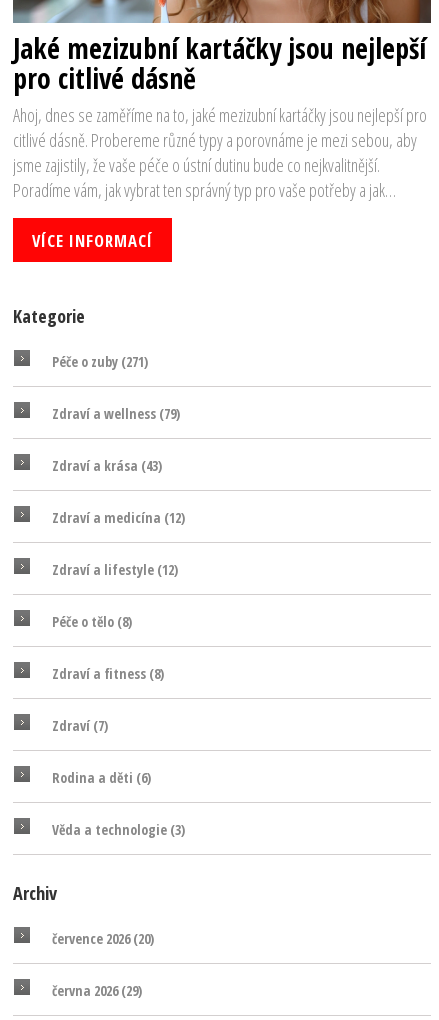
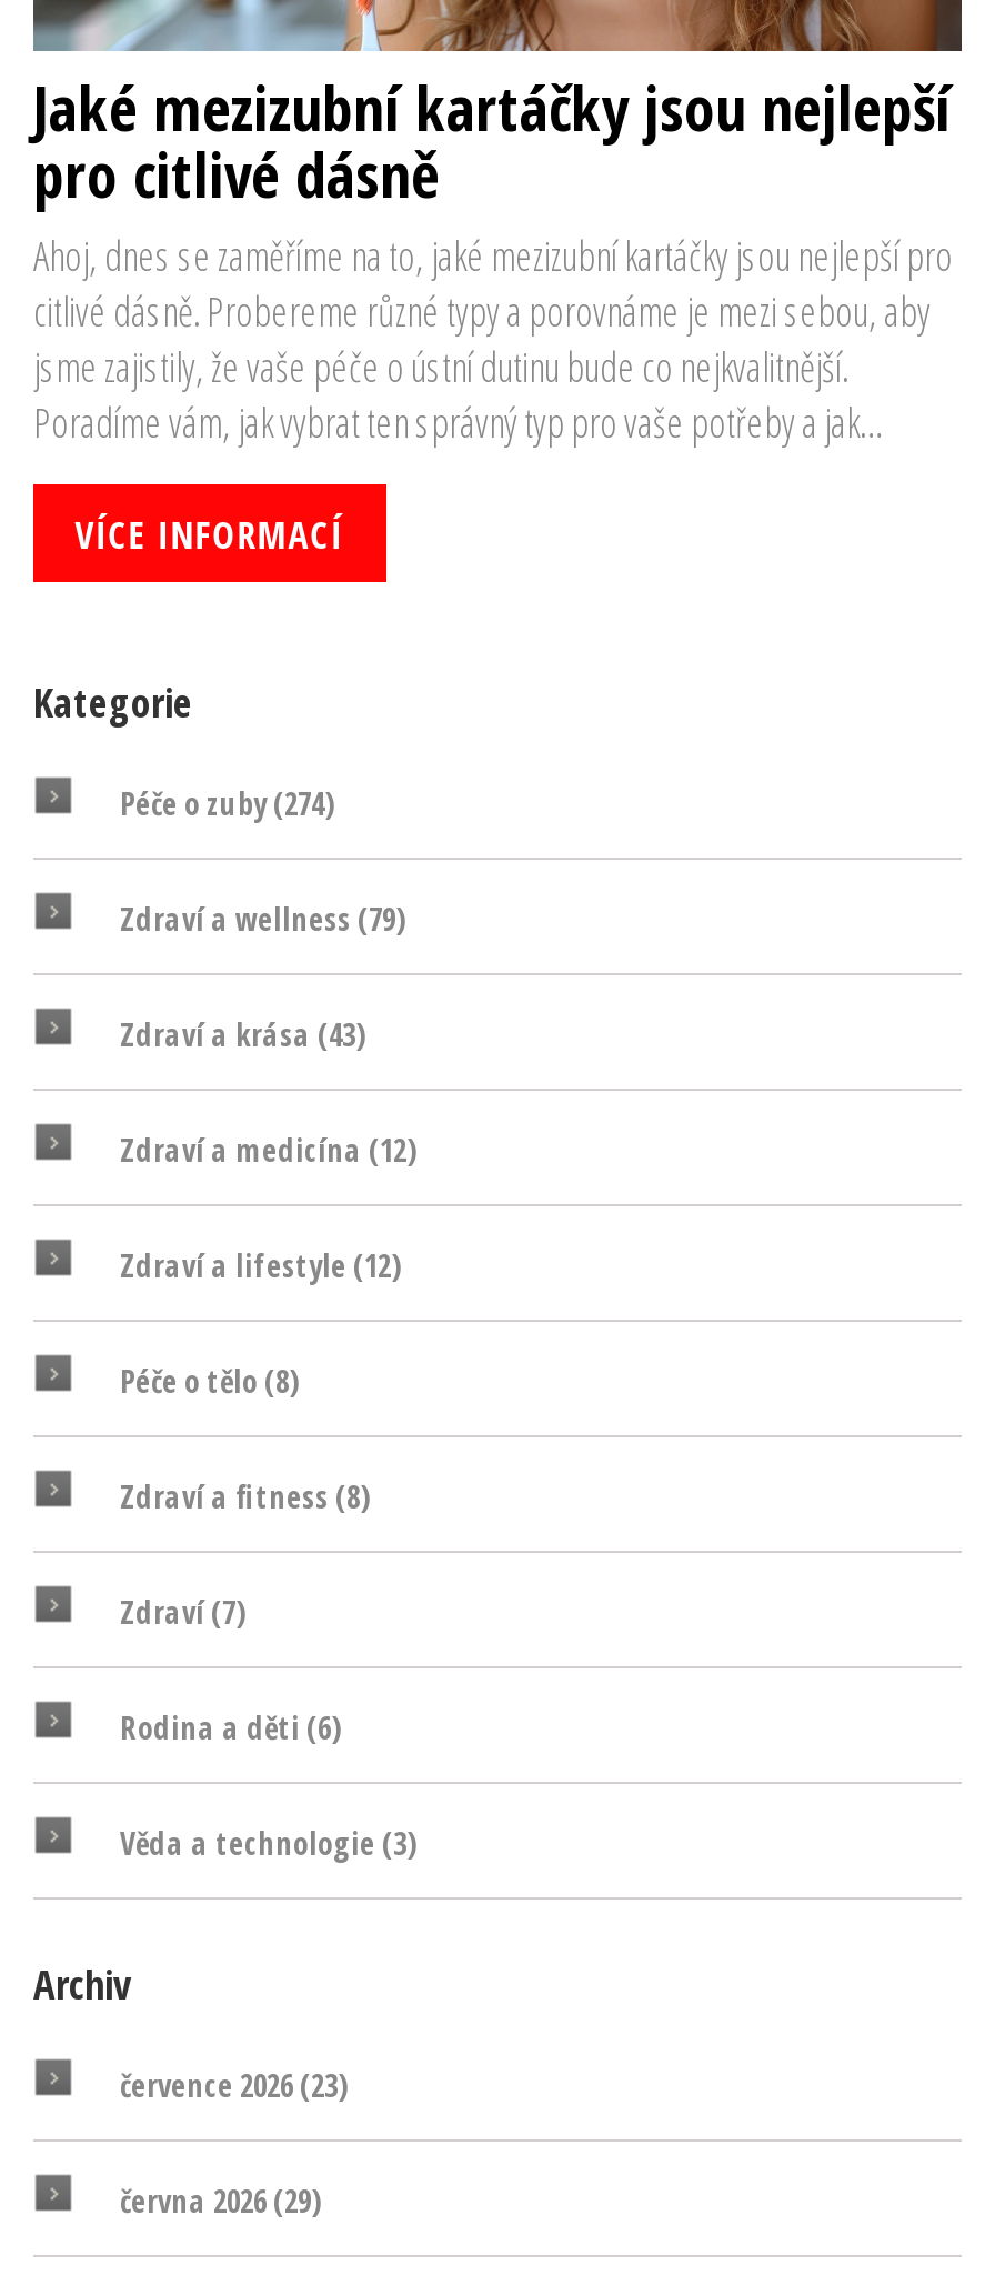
- Péče o zuby(271)
+ Péče o zuby(274)

- července 2026 (20)
+ července 2026 (23)
